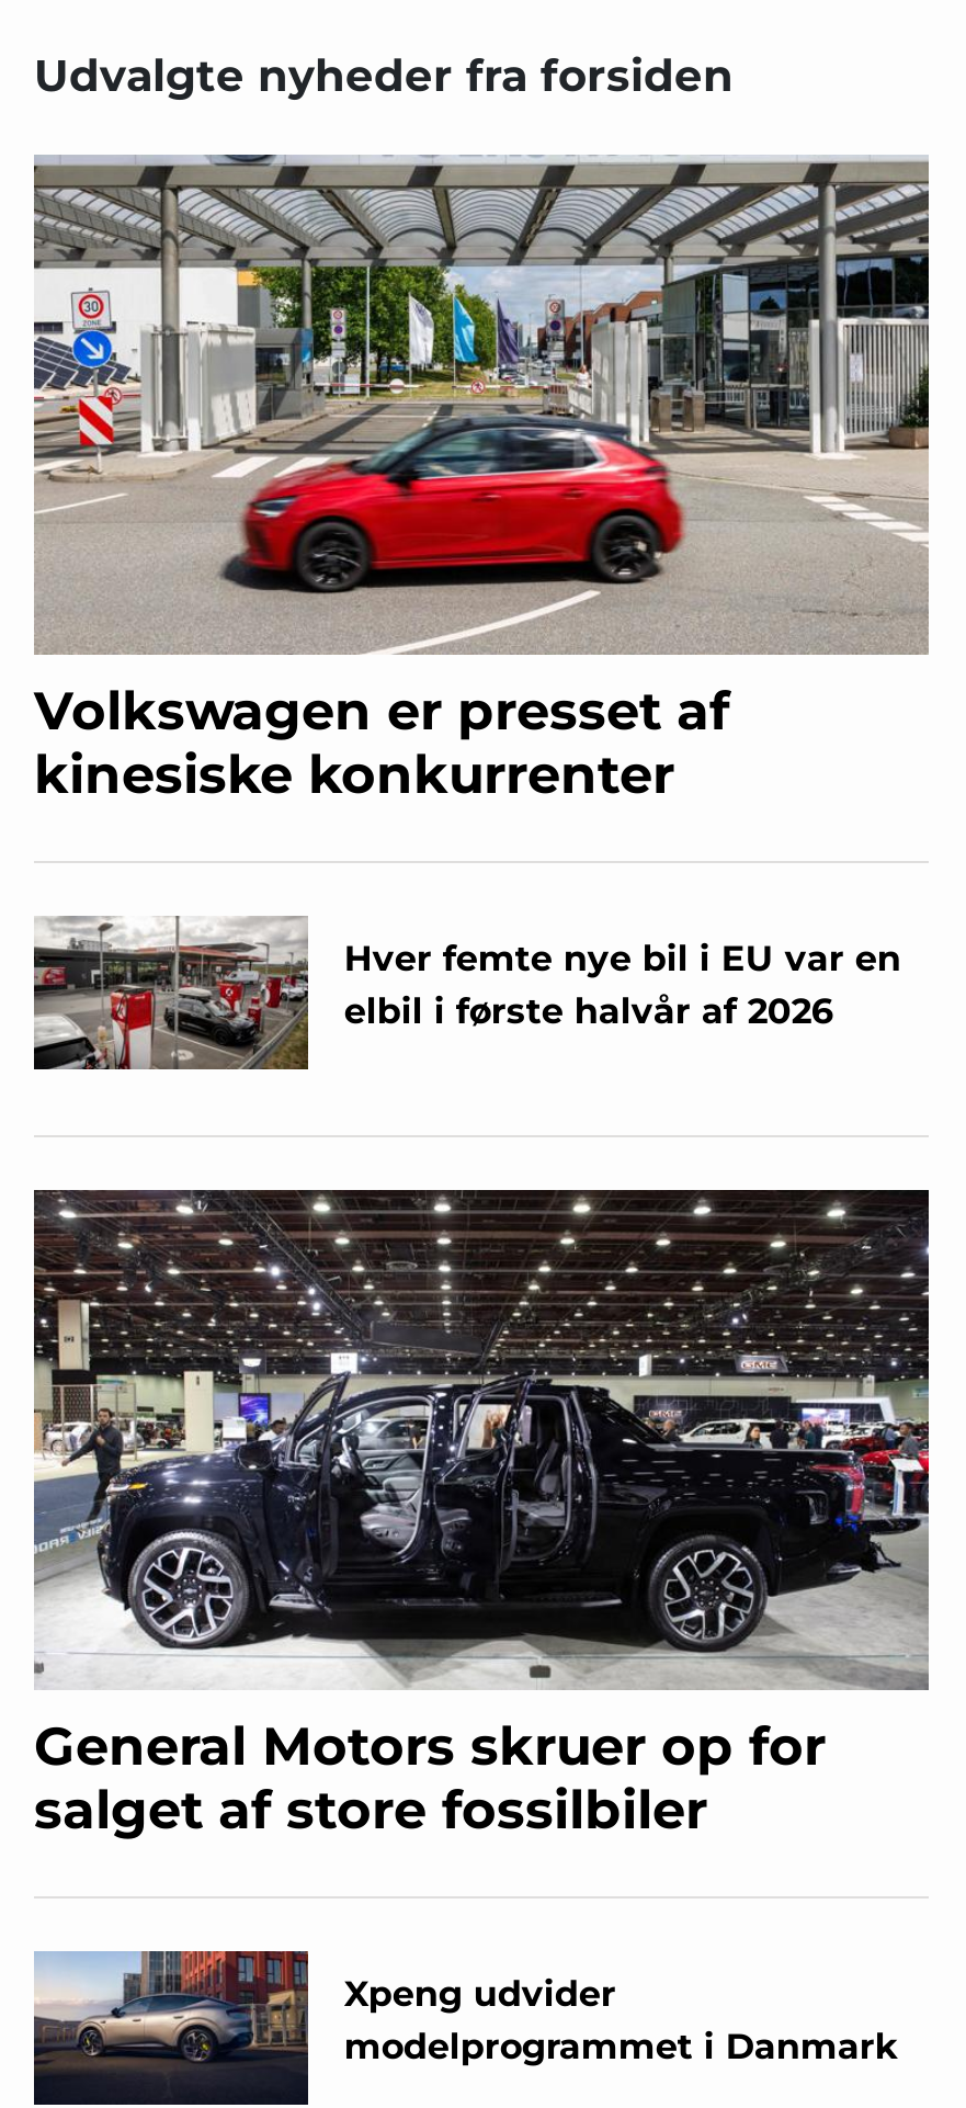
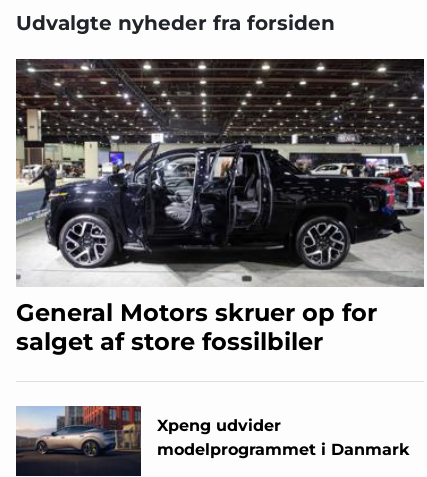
- [image]
- Volkswagen er presset af
- kinesiske konkurrenter
- Hver femte nye bil i EU var en
- elbil i første halvår af 2026

- [image]
